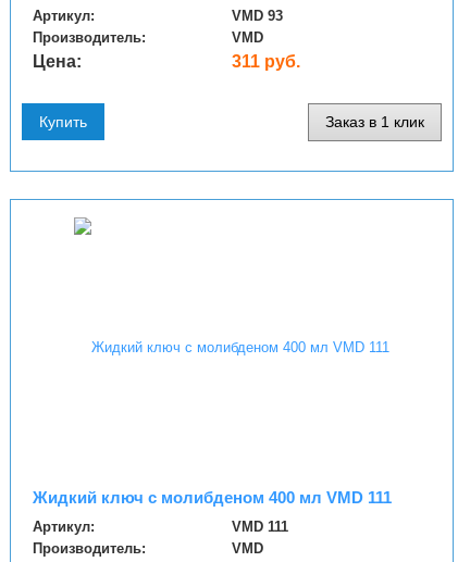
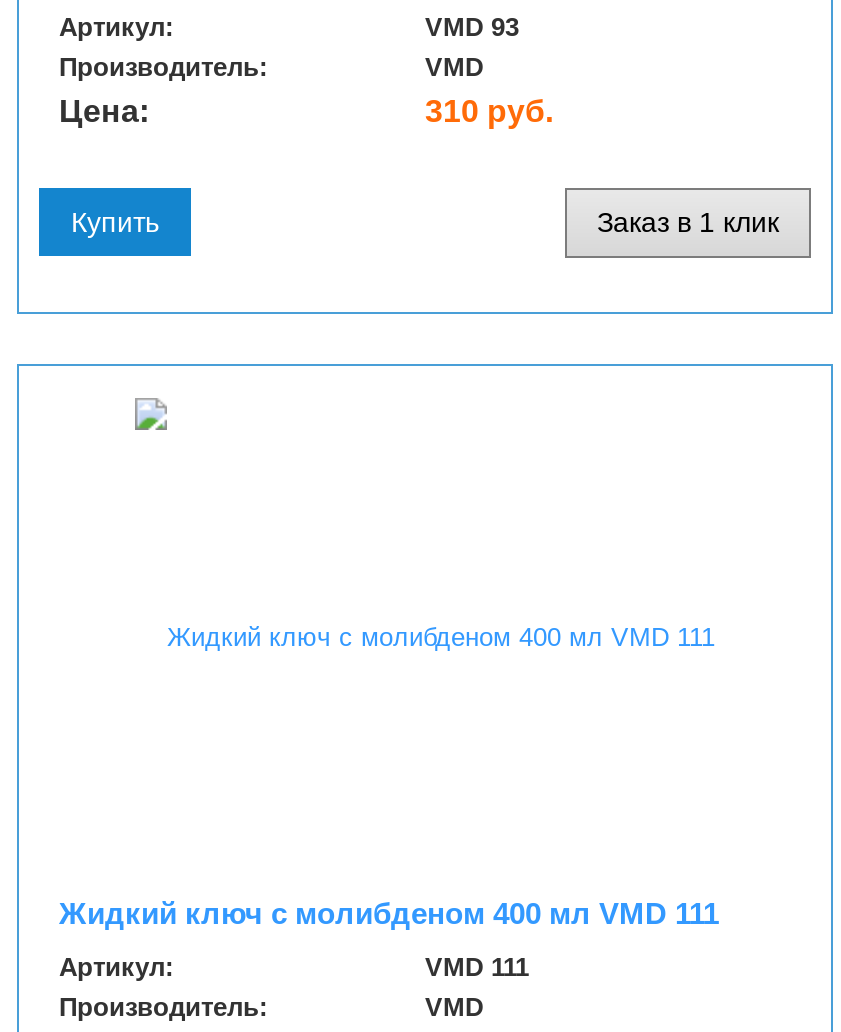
- 311 руб.
+ 310 руб.
